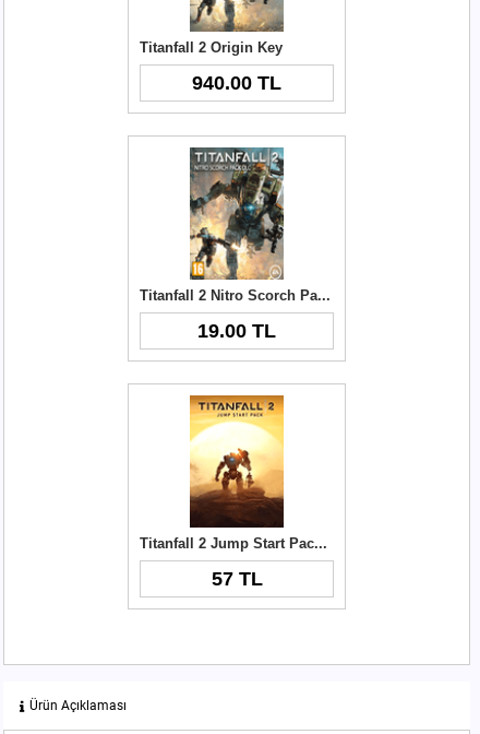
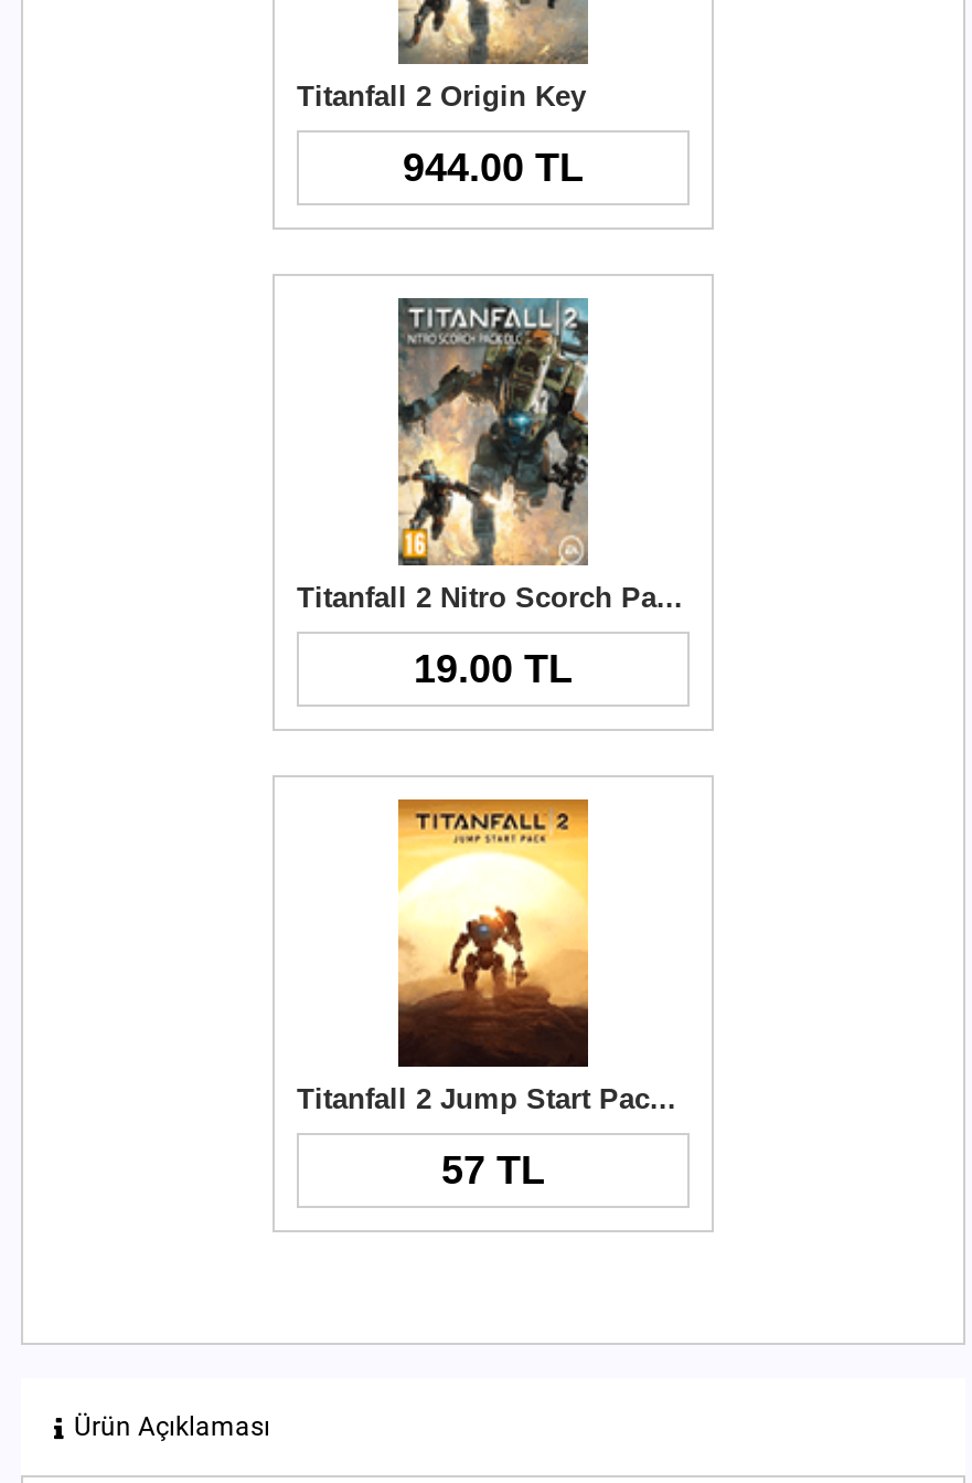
- 940.00 TL
+ 944.00 TL
